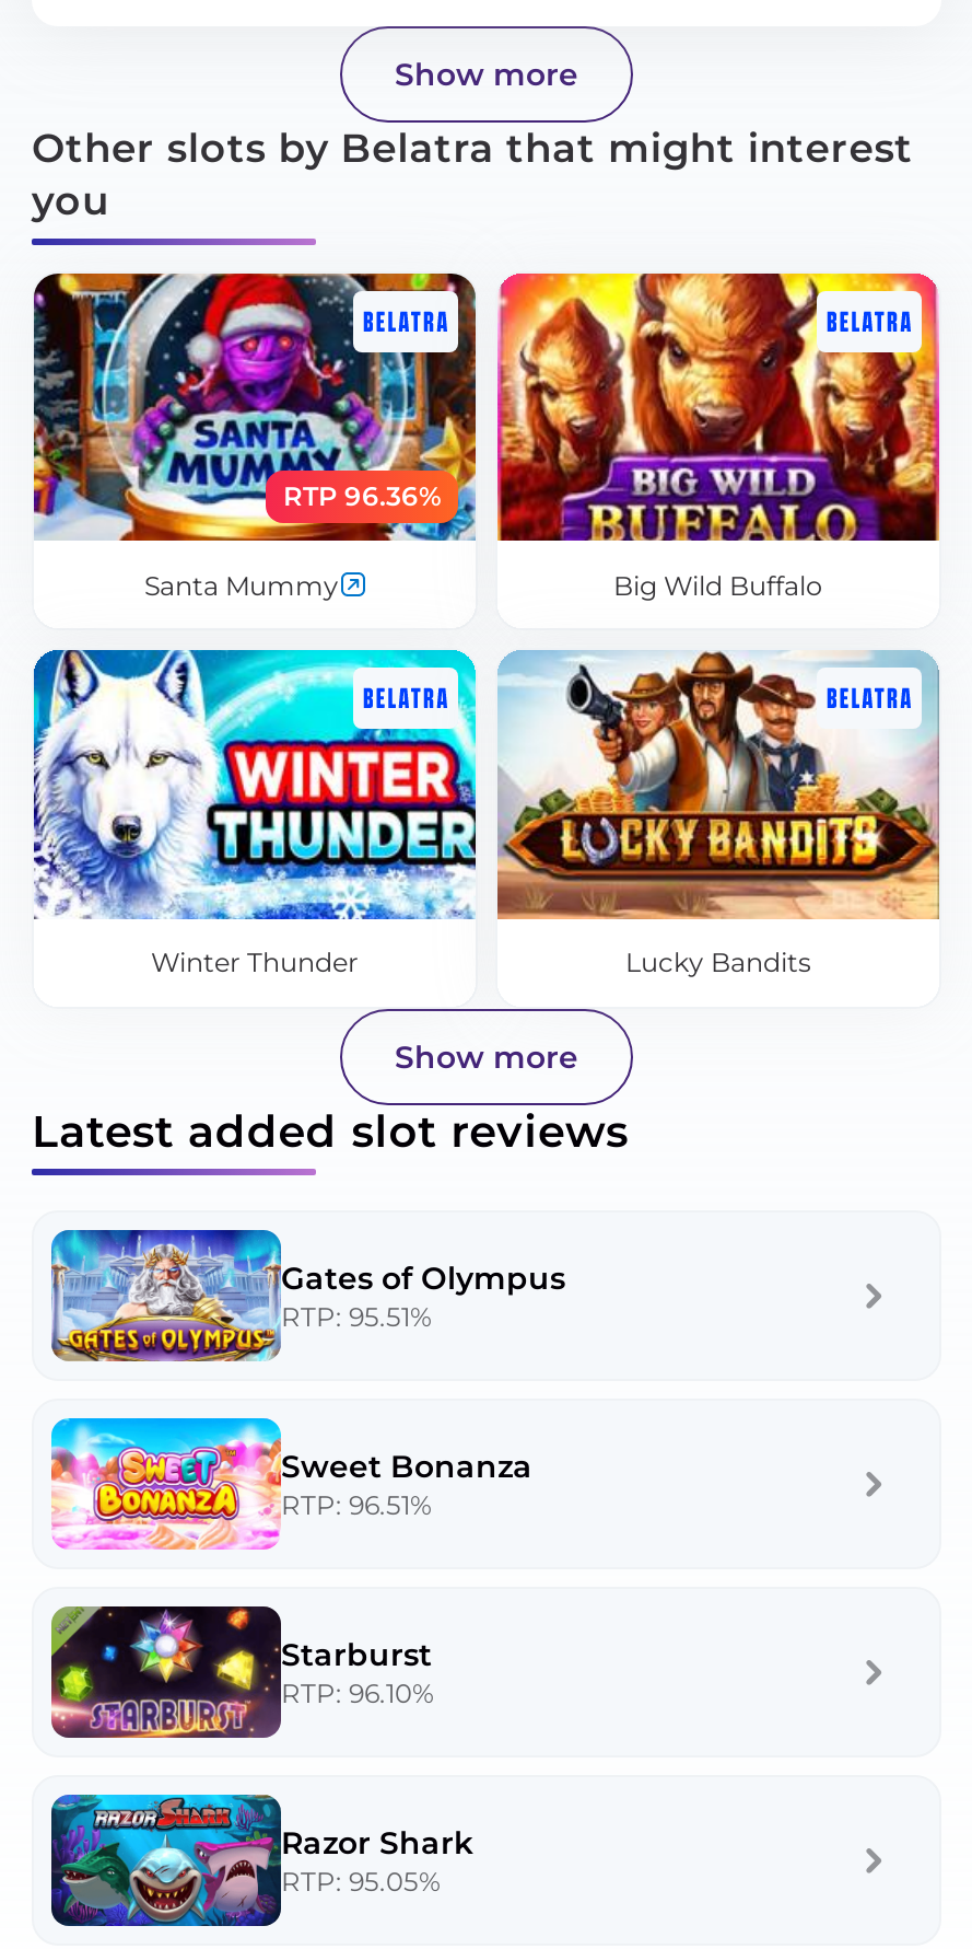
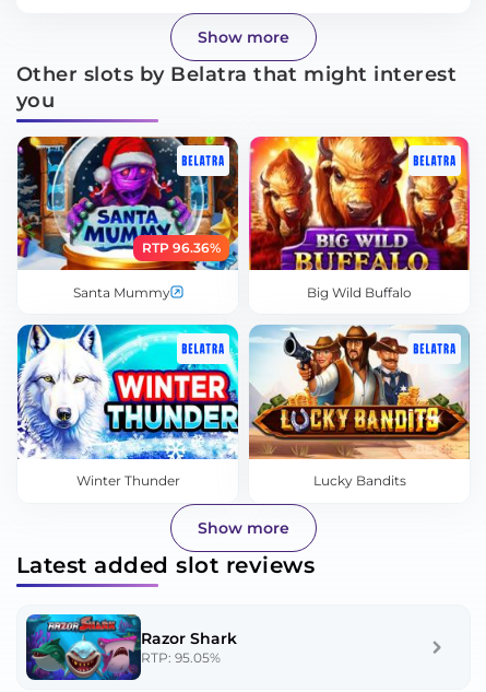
- [image]
- Gates of Olympus
- RTP: 95.51%

- [image]
- Sweet Bonanza
- RTP: 96.51%

- [image]
- Starburst
- RTP: 96.10%
